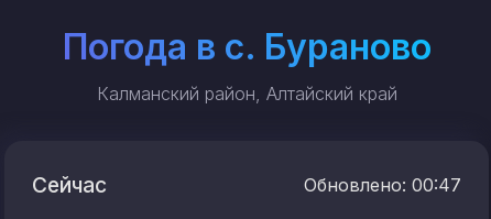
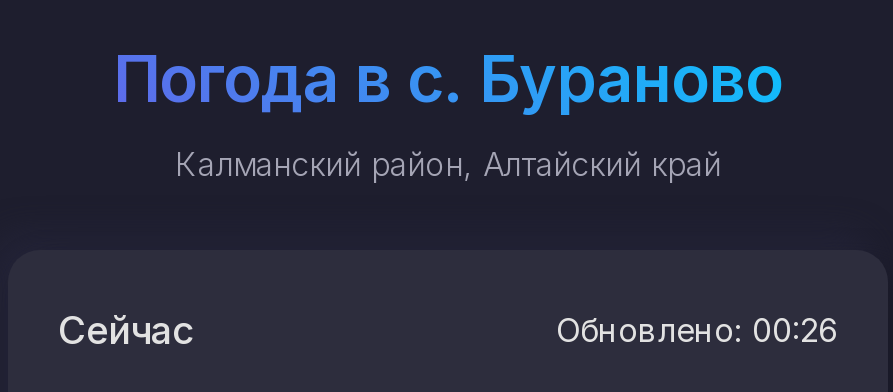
- Обновлено: 00:47
+ Обновлено: 00:26
